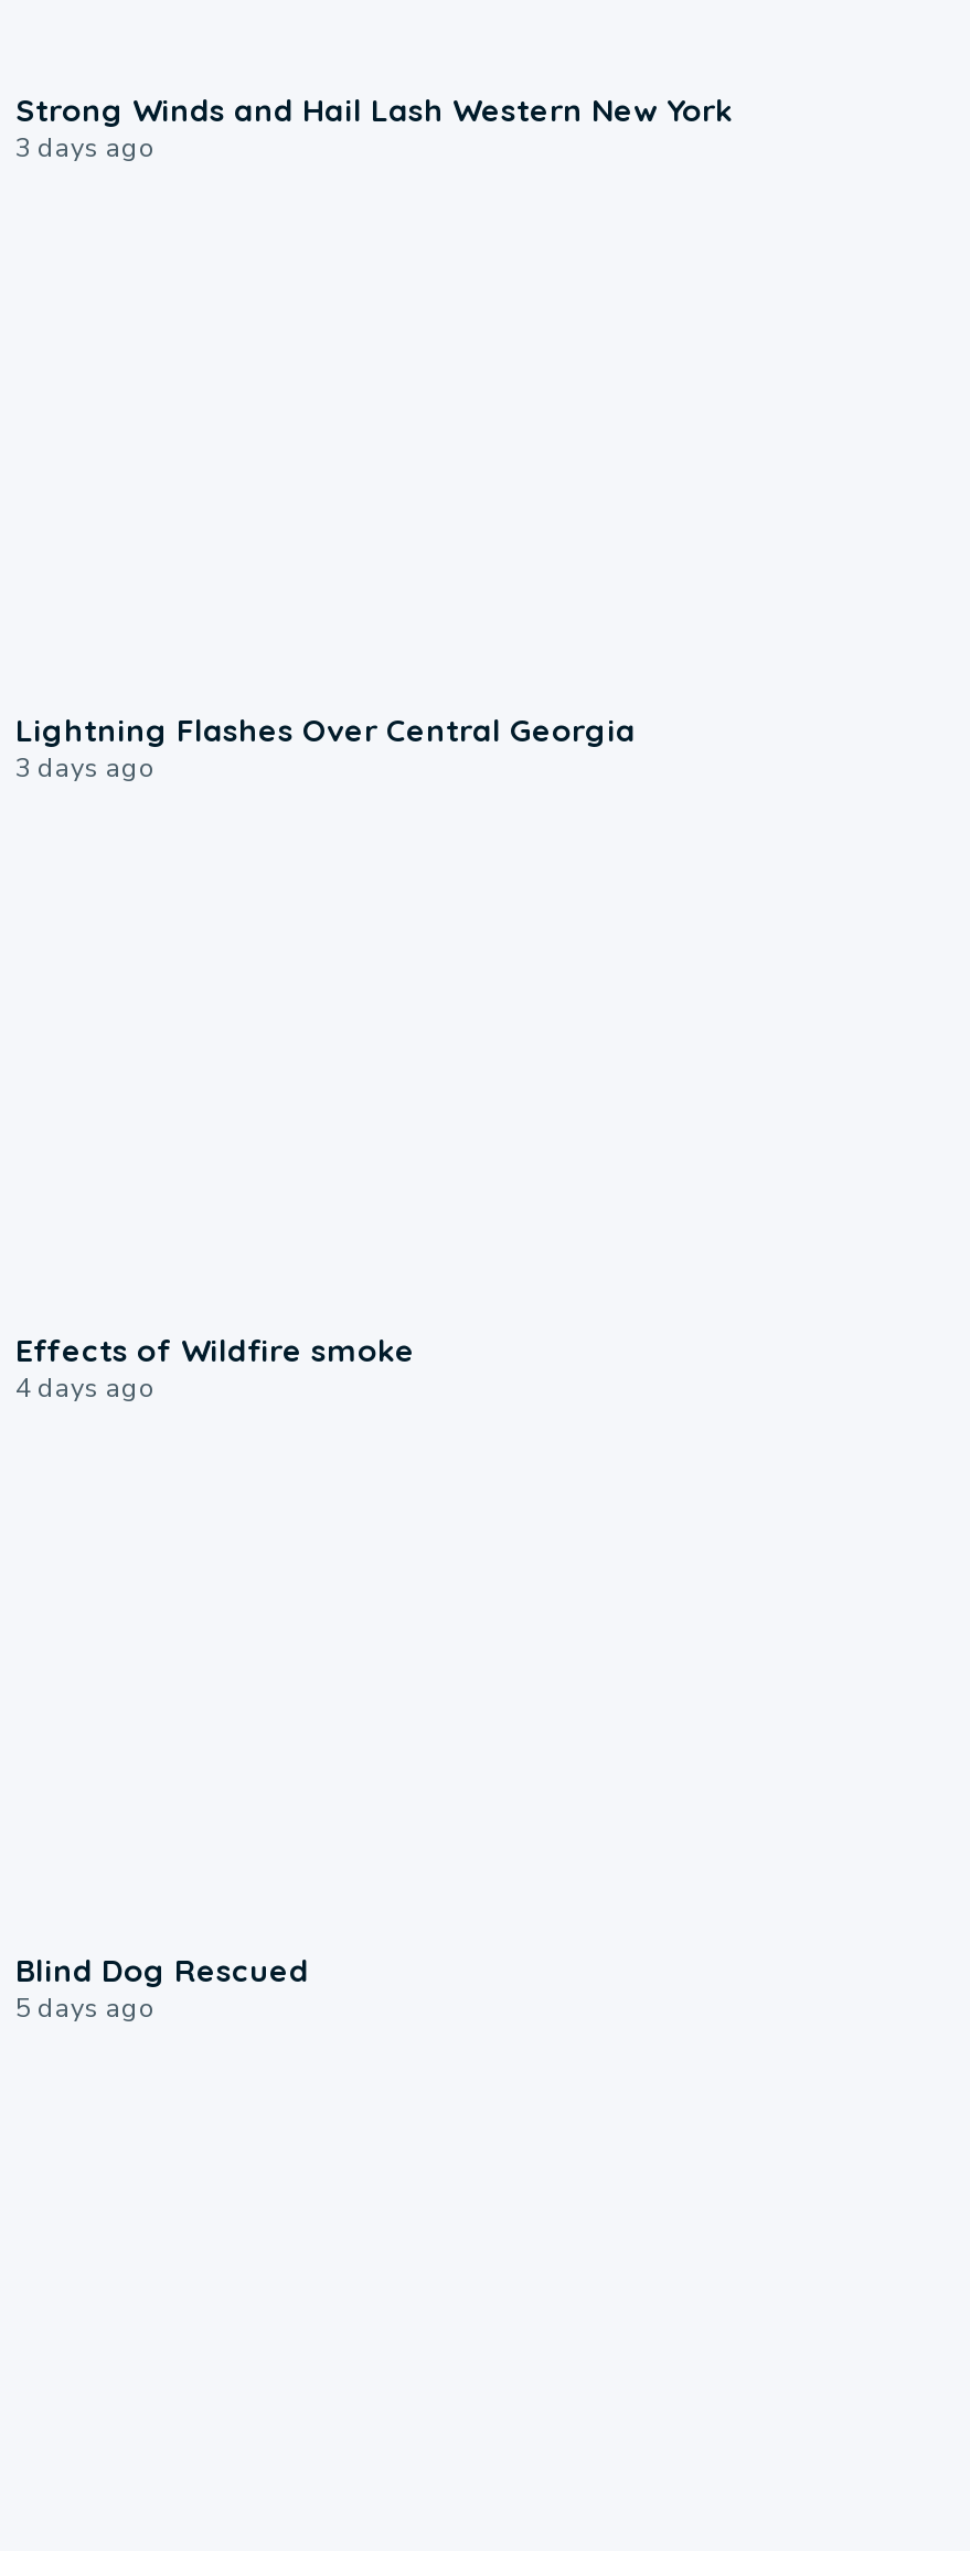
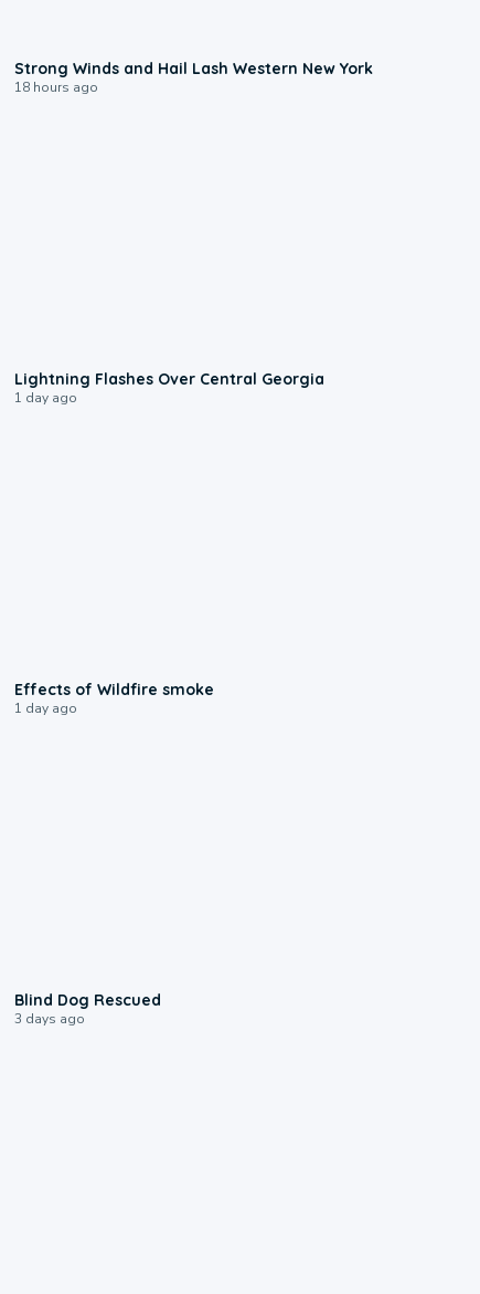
- 3 days ago
+ 18 hours ago

- 3 days ago
+ 1 day ago

- 4 days ago
+ 1 day ago

- 5 days ago
+ 3 days ago
